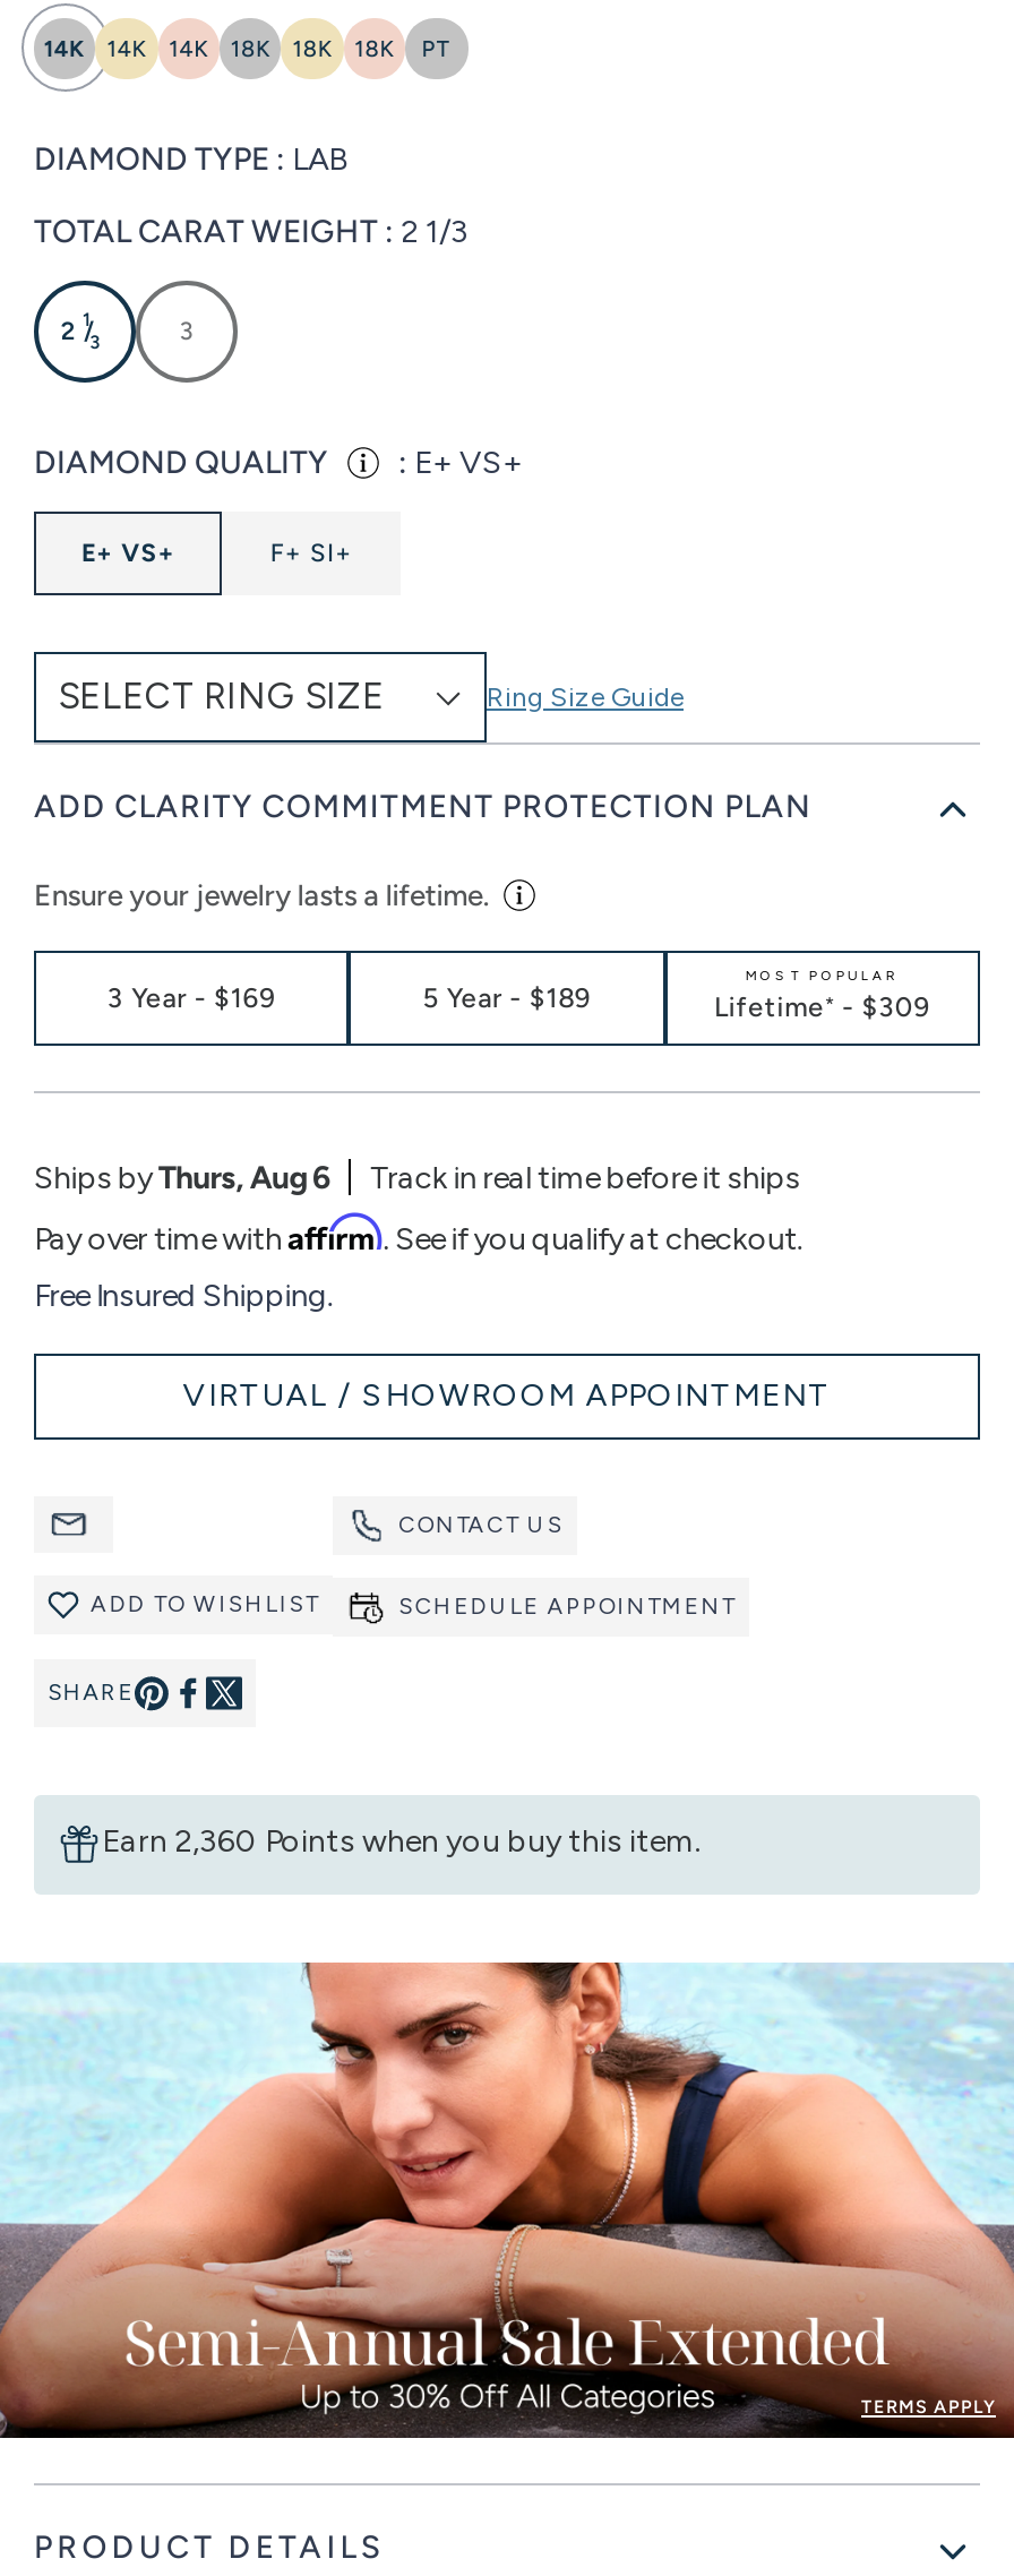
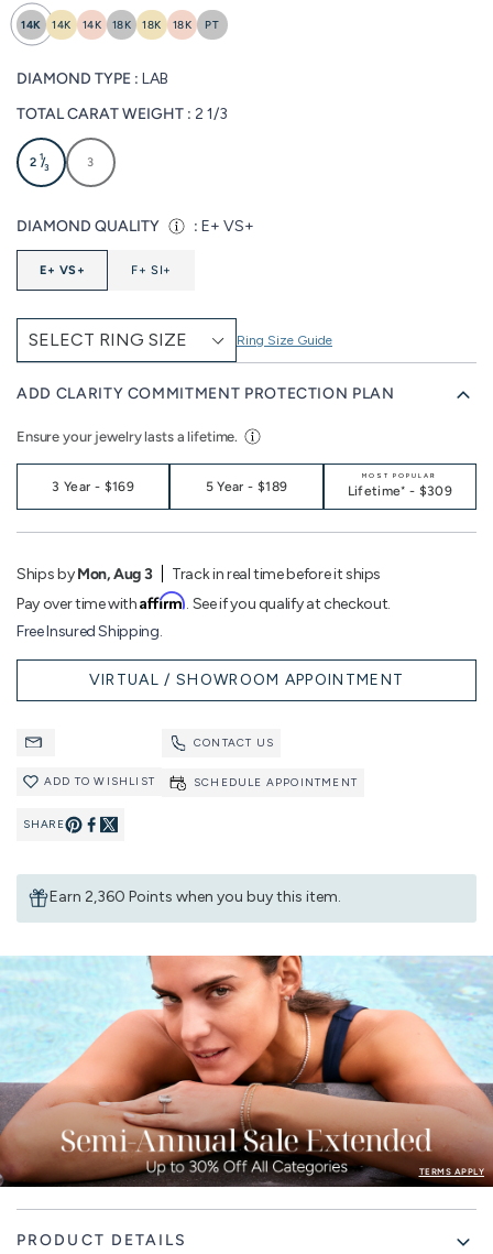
- Ships byThurs, Aug 6
+ Ships byMon, Aug 3
